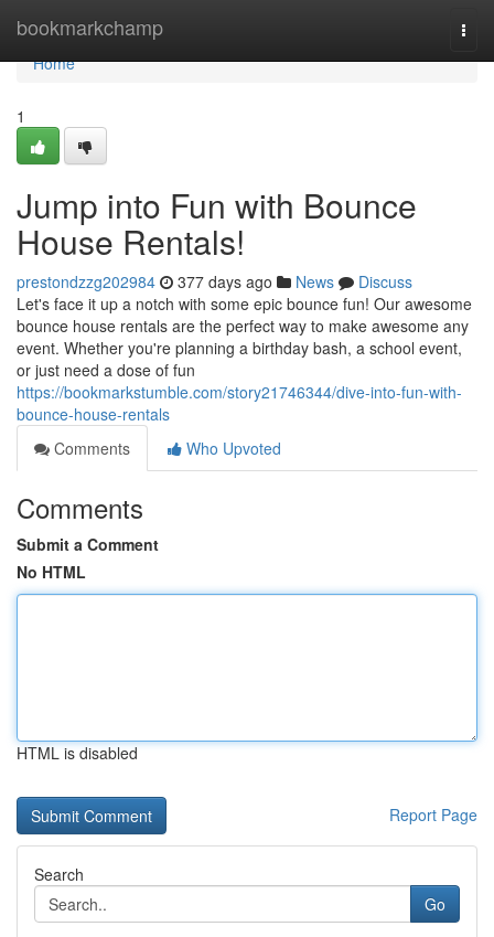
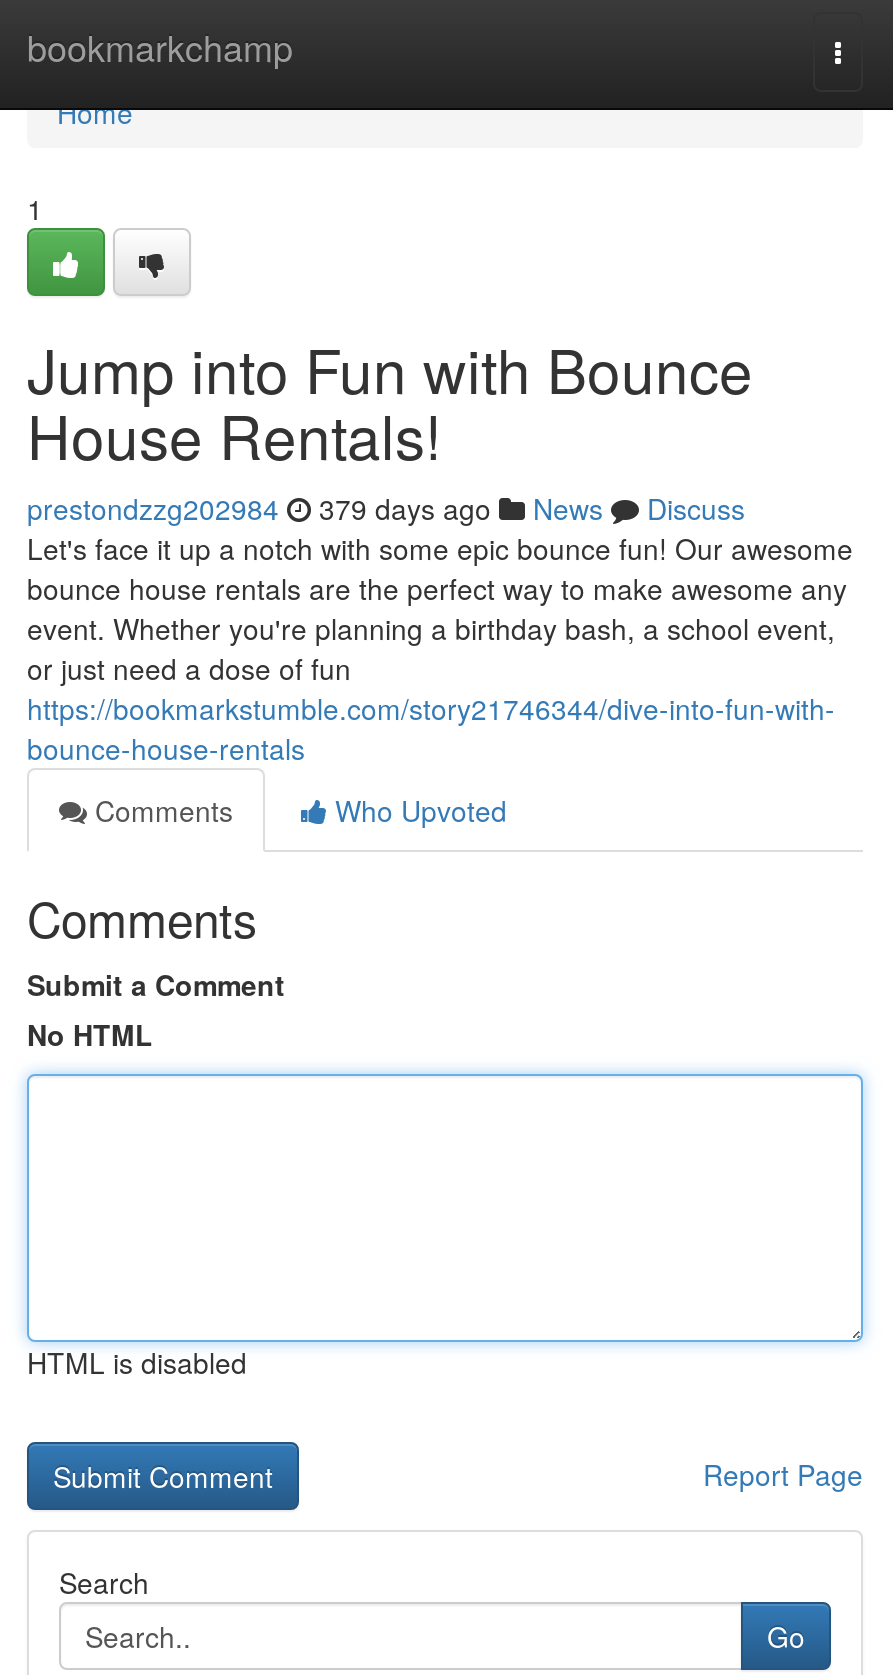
- prestondzzg202984 377 days ago News Discuss
+ prestondzzg202984 379 days ago News Discuss
